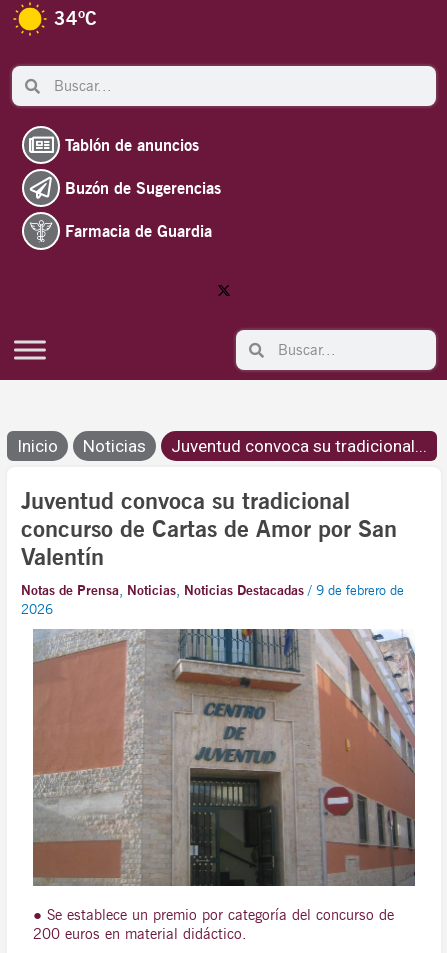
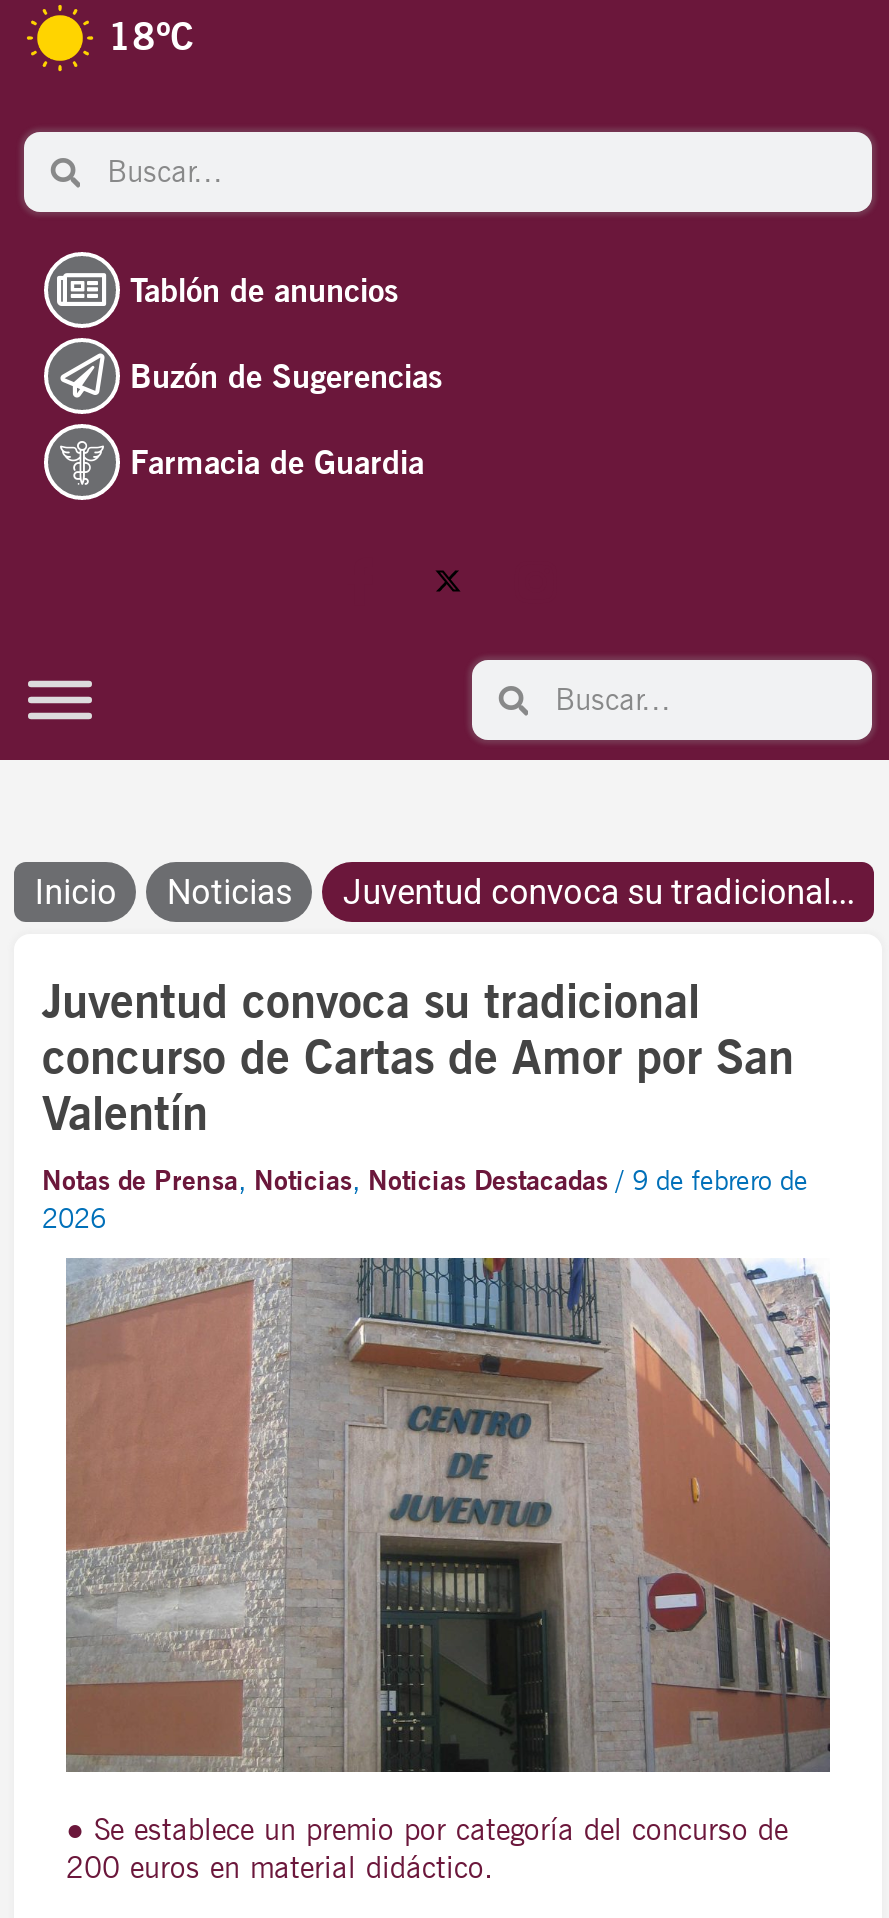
- 34ºC
+ 18ºC
